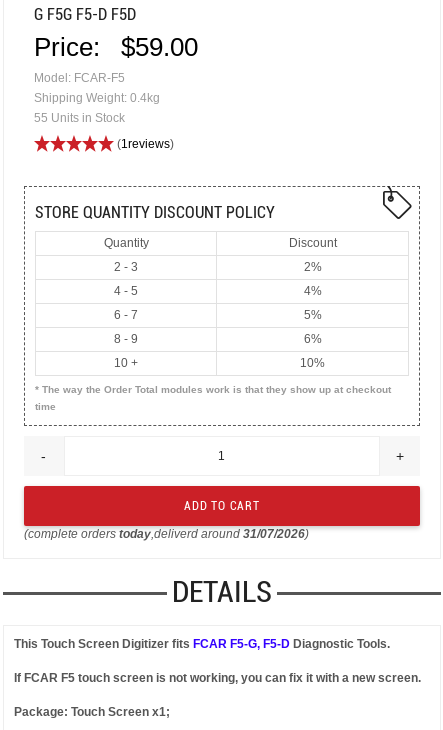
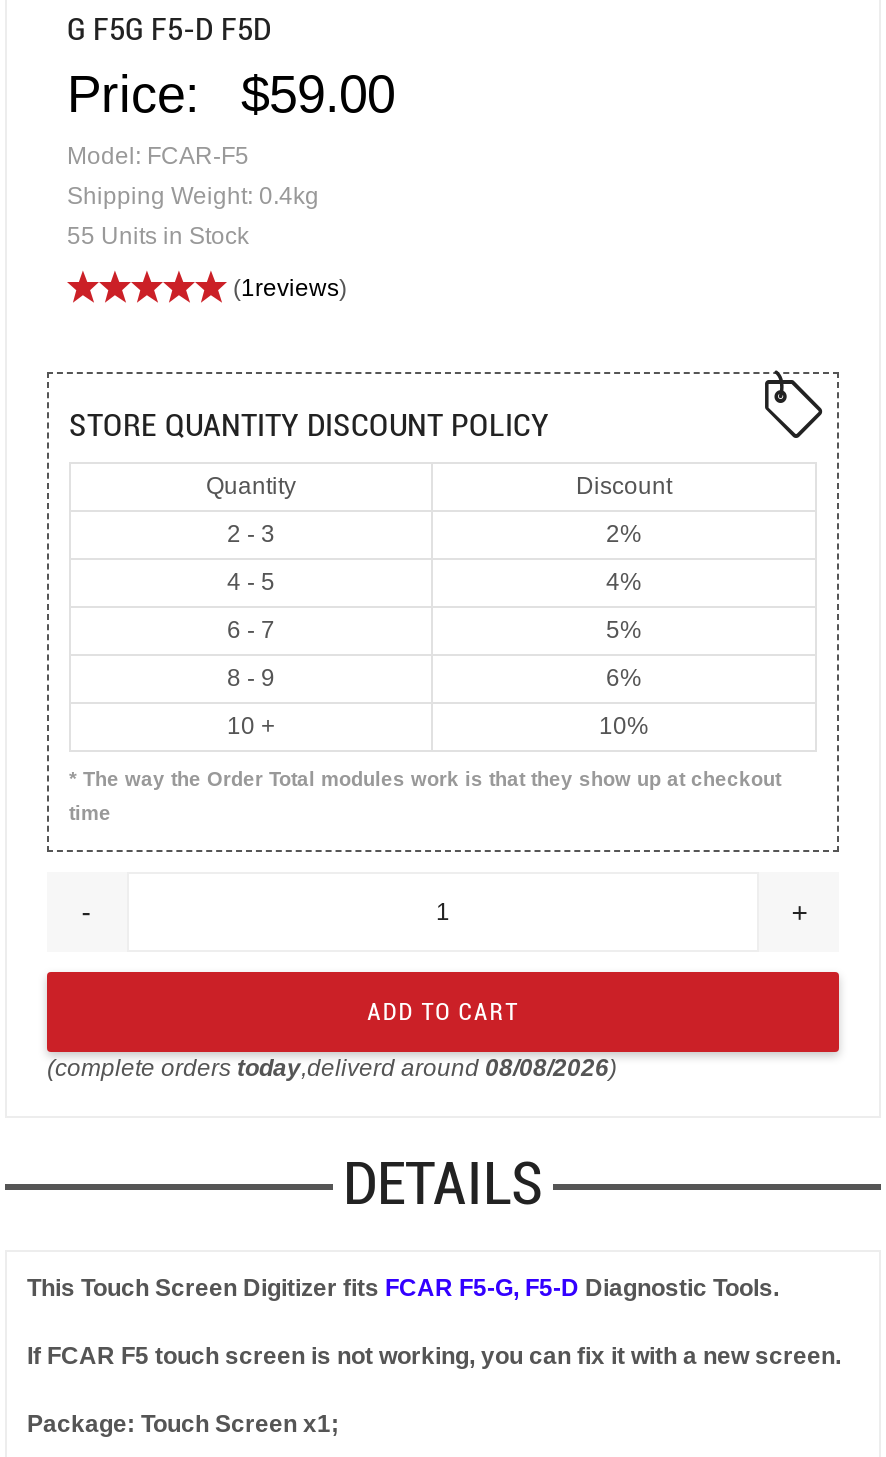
- (complete orders today,deliverd around 31/07/2026)
+ (complete orders today,deliverd around 08/08/2026)
